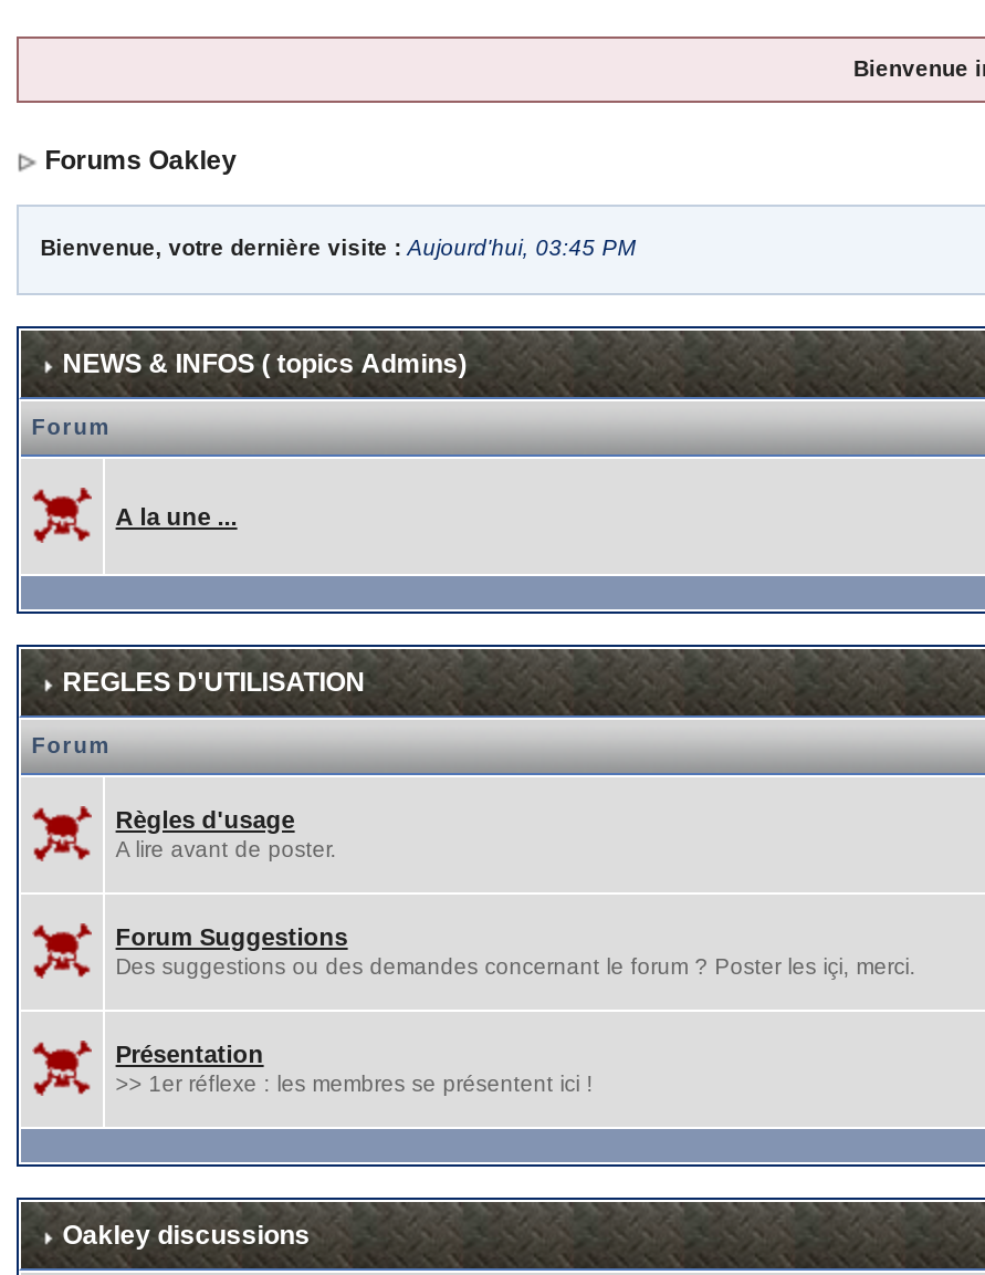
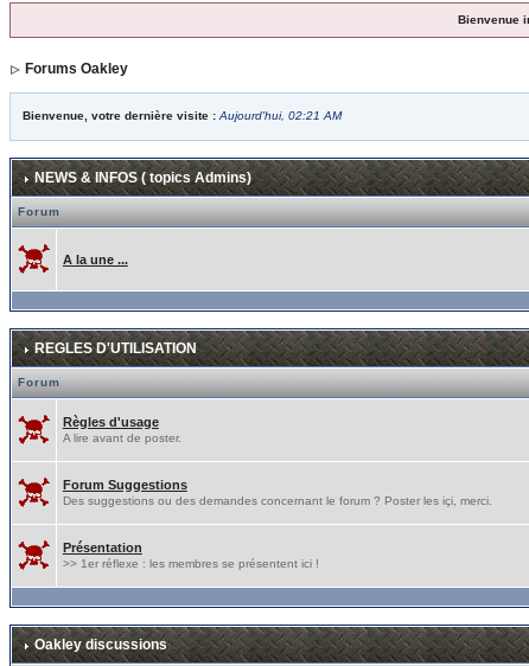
- Bienvenue, votre dernière visite : Aujourd'hui, 03:45 PM
+ Bienvenue, votre dernière visite : Aujourd'hui, 02:21 AM
